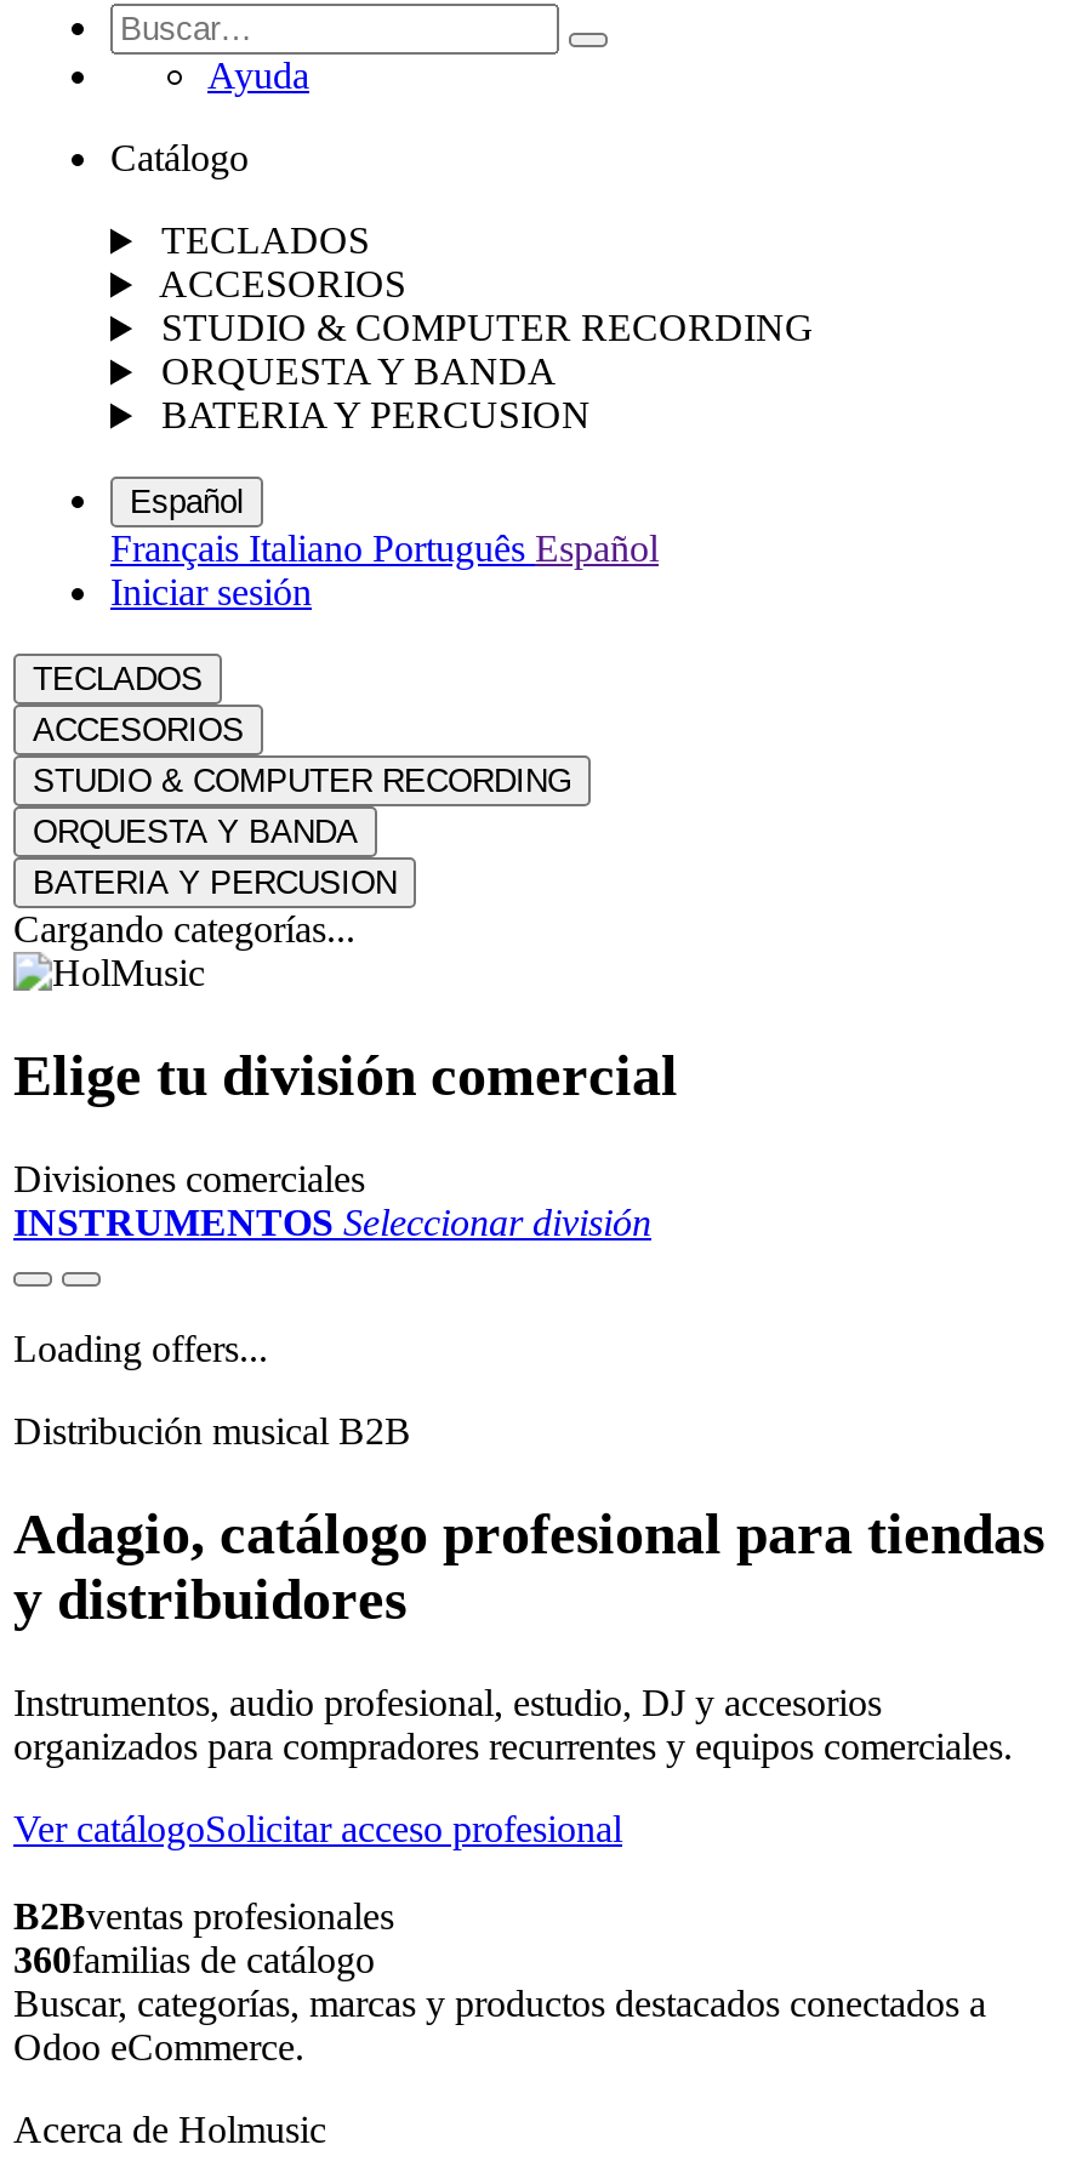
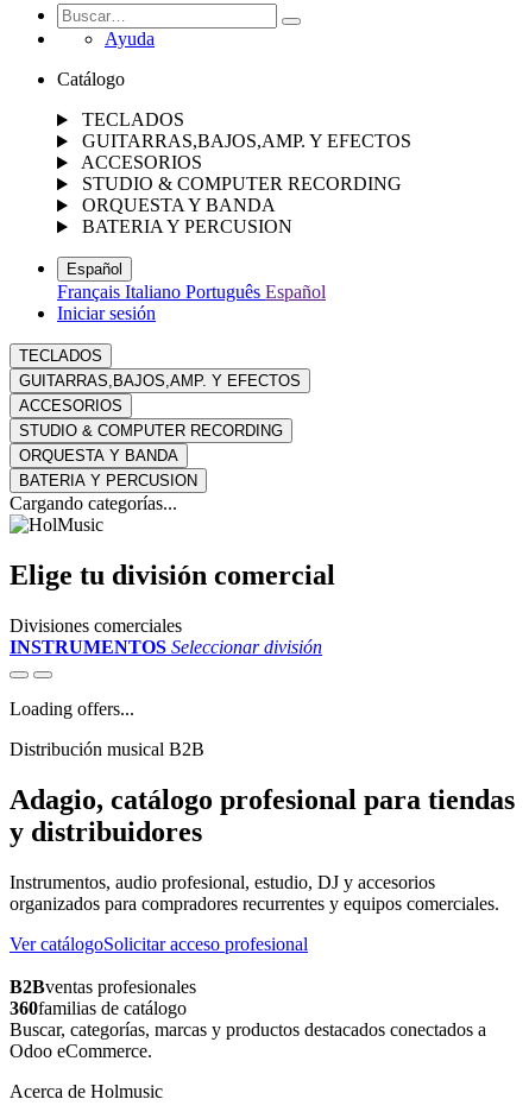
+ GUITARRAS,BAJOS,AMP. Y EFECTOS

+ GUITARRAS,BAJOS,AMP. Y EFECTOS
